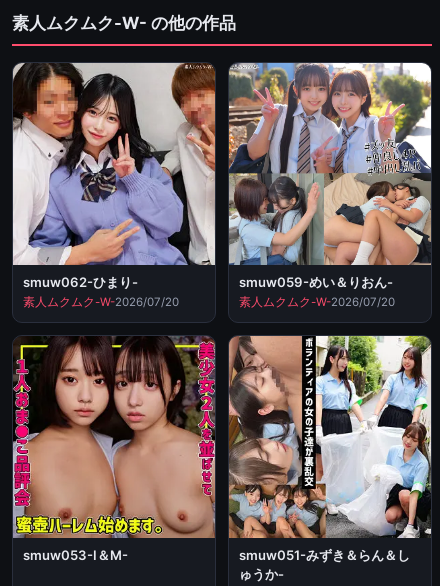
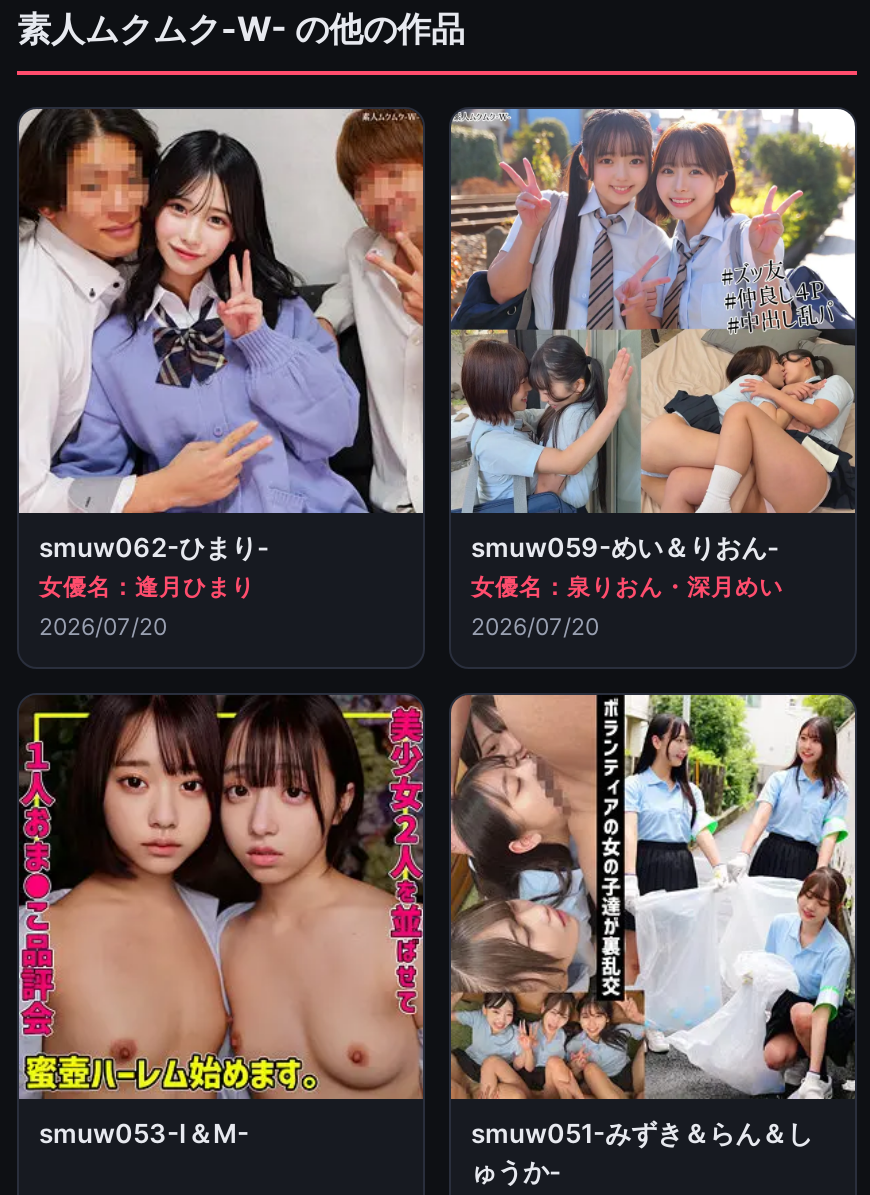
- 素人ムクムク-W-2026/07/20
+ 女優名：逢月ひまり
+ 2026/07/20

- 素人ムクムク-W-2026/07/20
+ 女優名：泉りおん・深月めい
+ 2026/07/20
